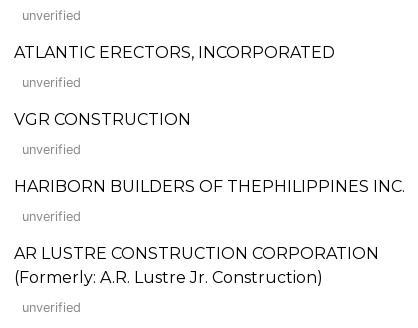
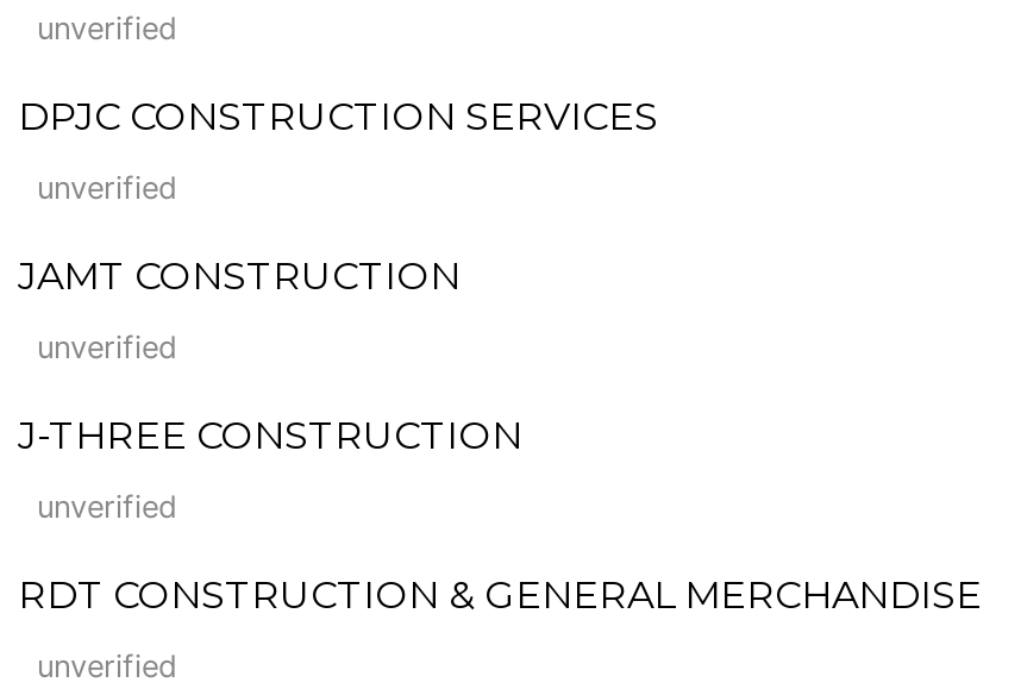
- ATLANTIC ERECTORS, INCORPORATED
+ DPJC CONSTRUCTION SERVICES

- VGR CONSTRUCTION
+ JAMT CONSTRUCTION

- HARIBORN BUILDERS OF THEPHILIPPINES INC.
+ J-THREE CONSTRUCTION

- AR LUSTRE CONSTRUCTION CORPORATION
- (Formerly: A.R. Lustre Jr. Construction)
+ RDT CONSTRUCTION & GENERAL MERCHANDISE
